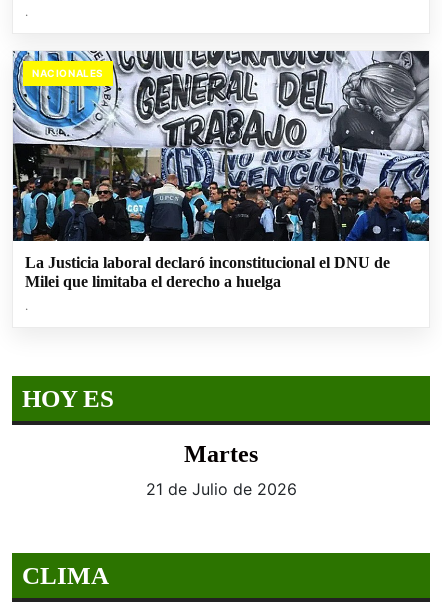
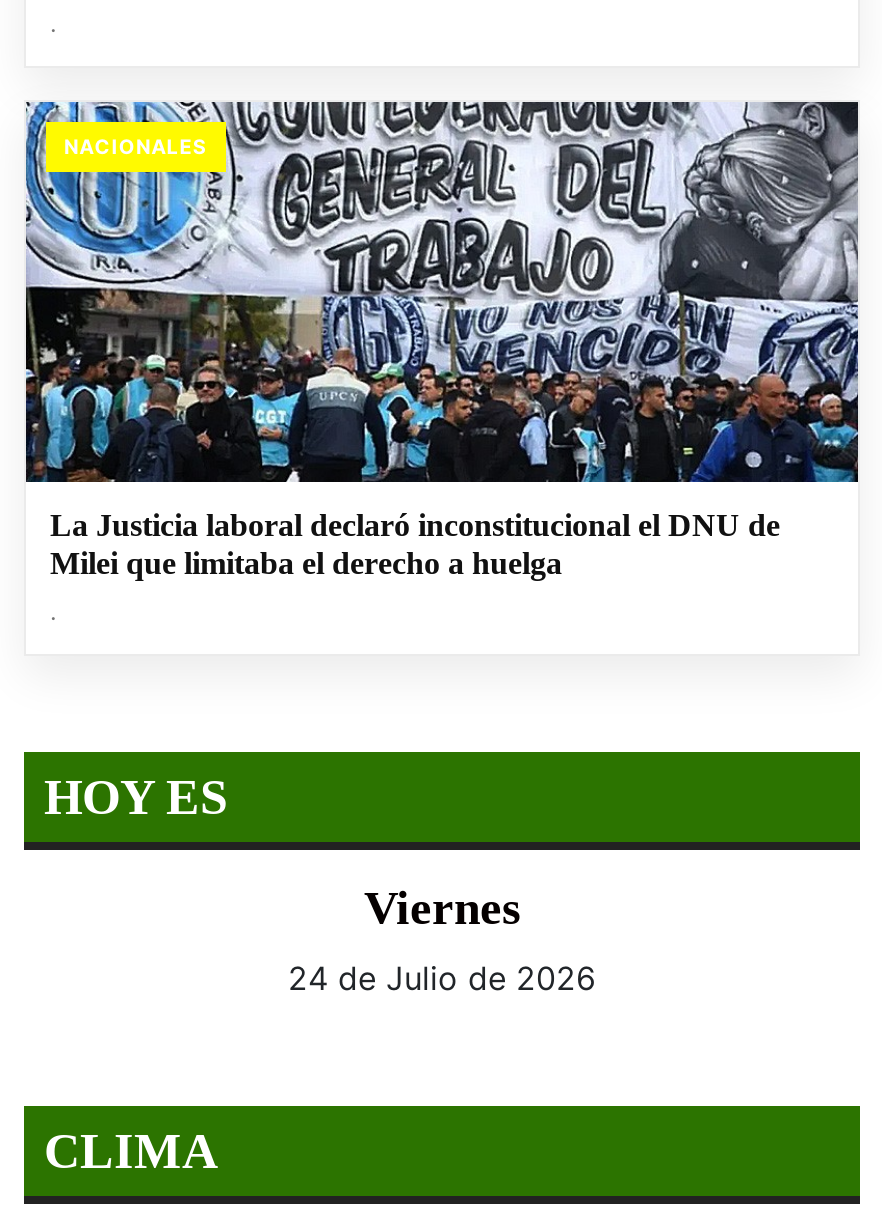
- Martes
+ Viernes

- 21 de Julio de 2026
+ 24 de Julio de 2026
